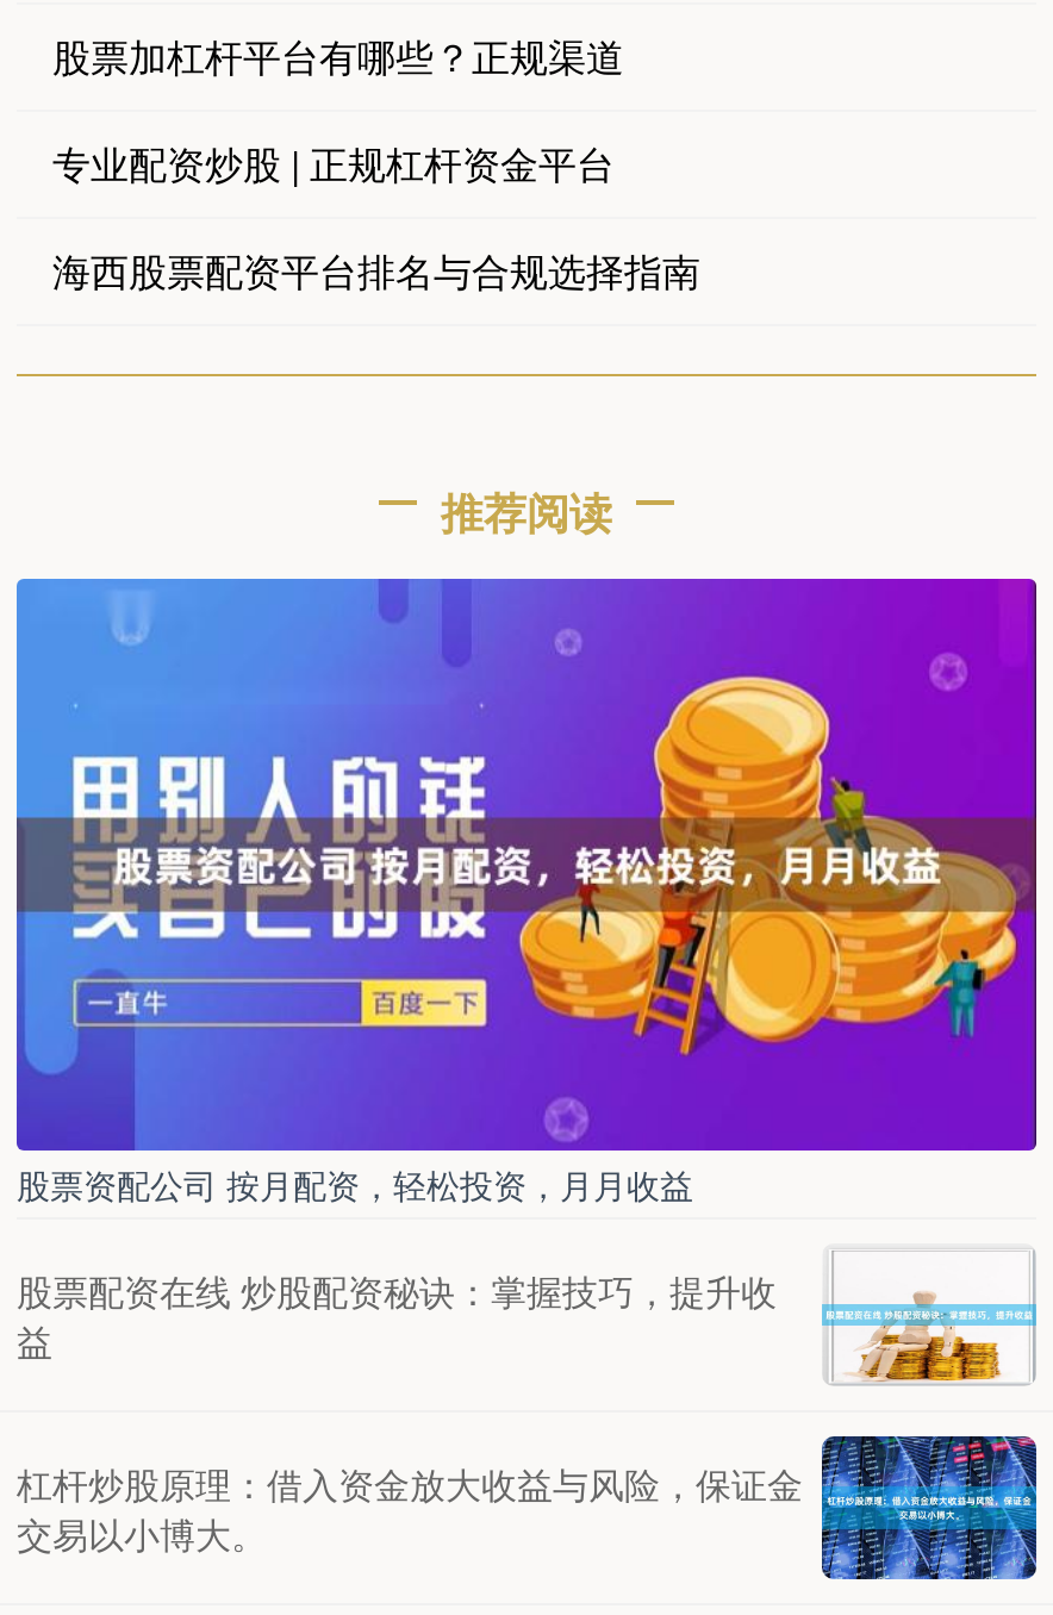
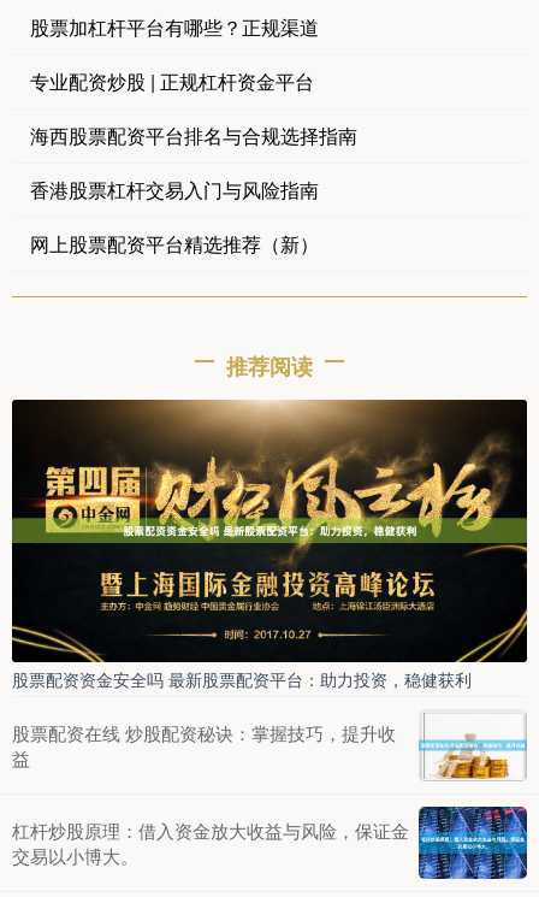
+ 香港股票杠杆交易入门与风险指南
+ 网上股票配资平台精选推荐（新）

moved down: 推荐阅读

- [image]
- 股票资配公司 按月配资，轻松投资，月月收益
+ [image]
+ 股票配资资金安全吗 最新股票配资平台：助力投资，稳健获利
